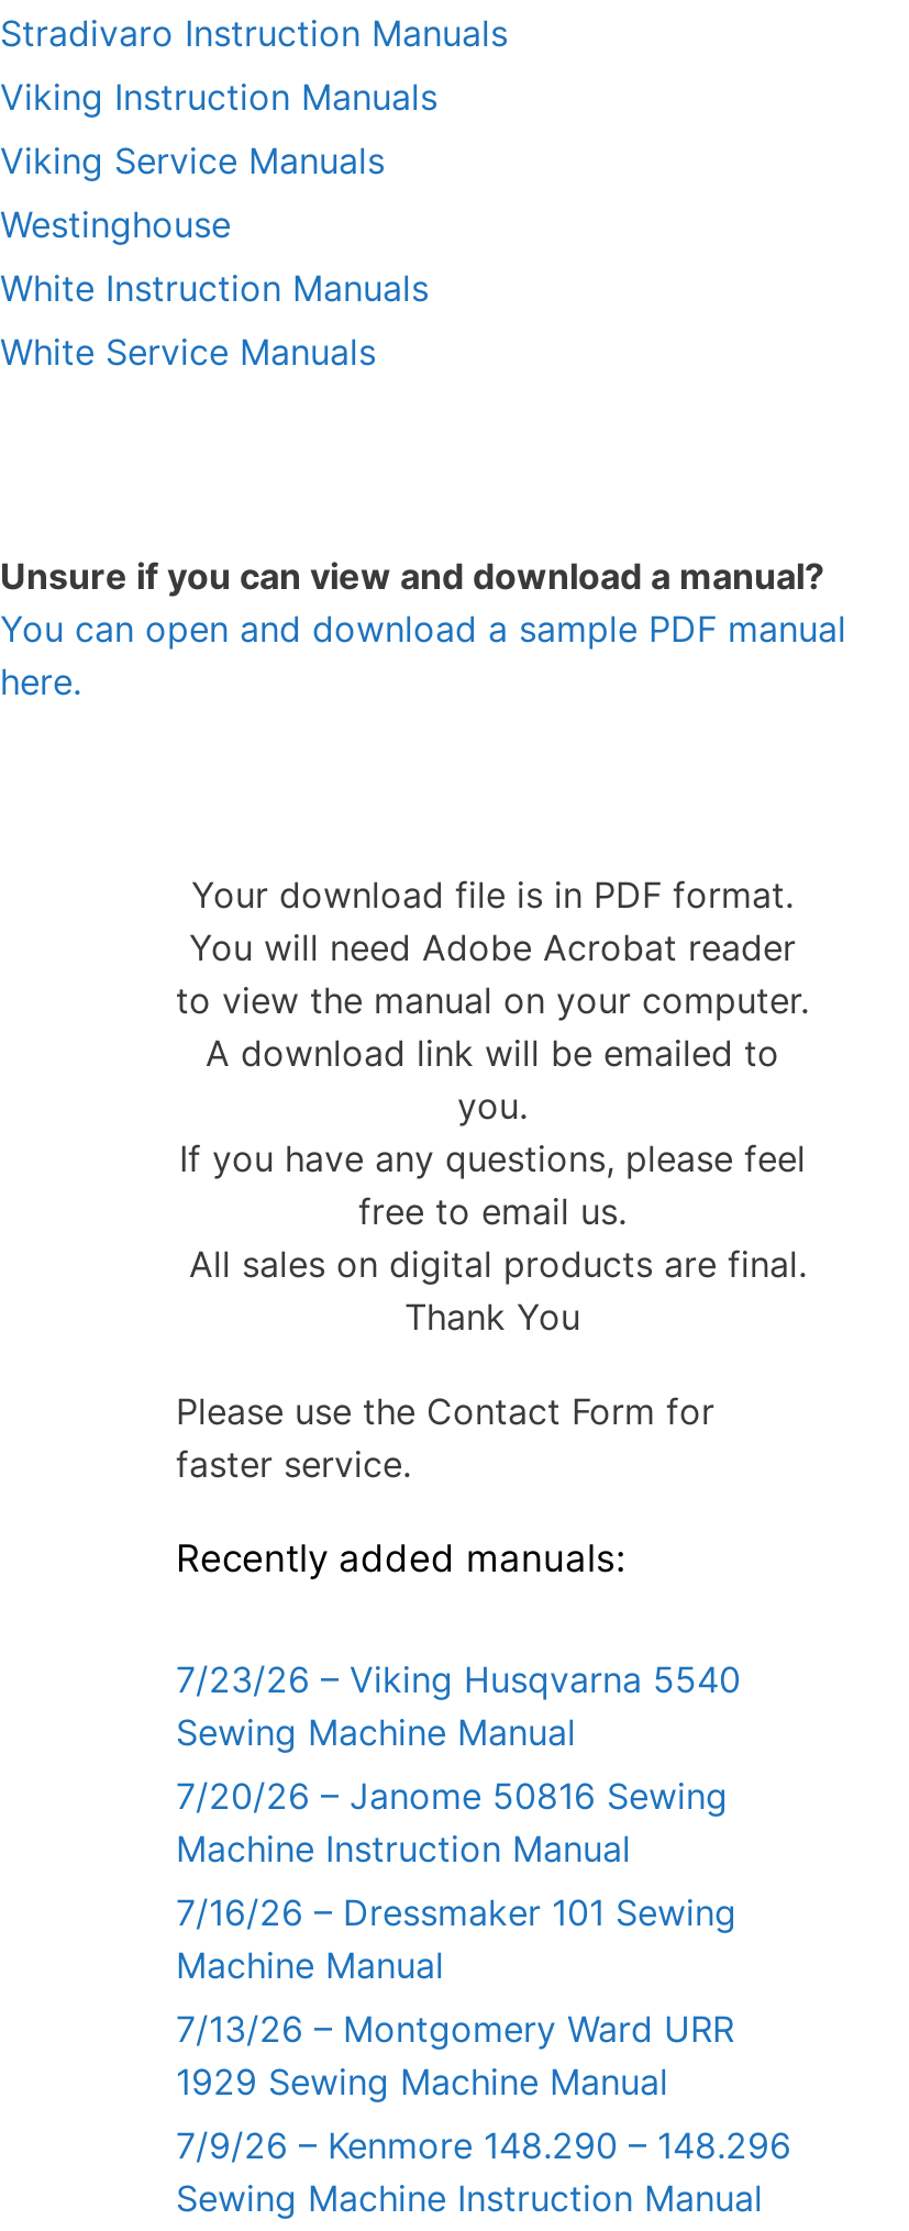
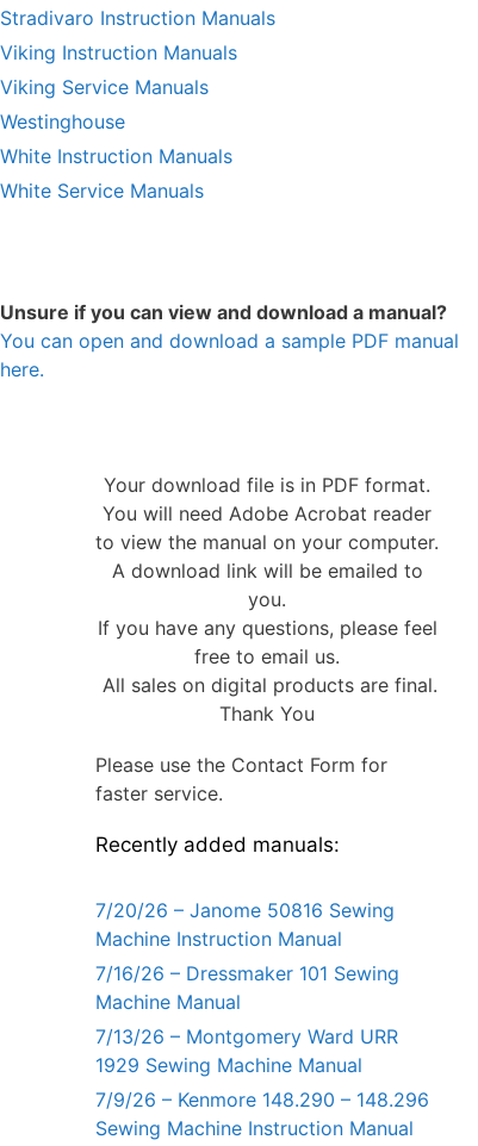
- 7/23/26 – Viking Husqvarna 5540
- Sewing Machine Manual
